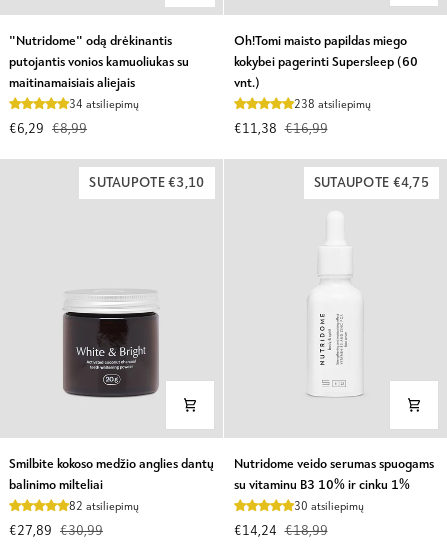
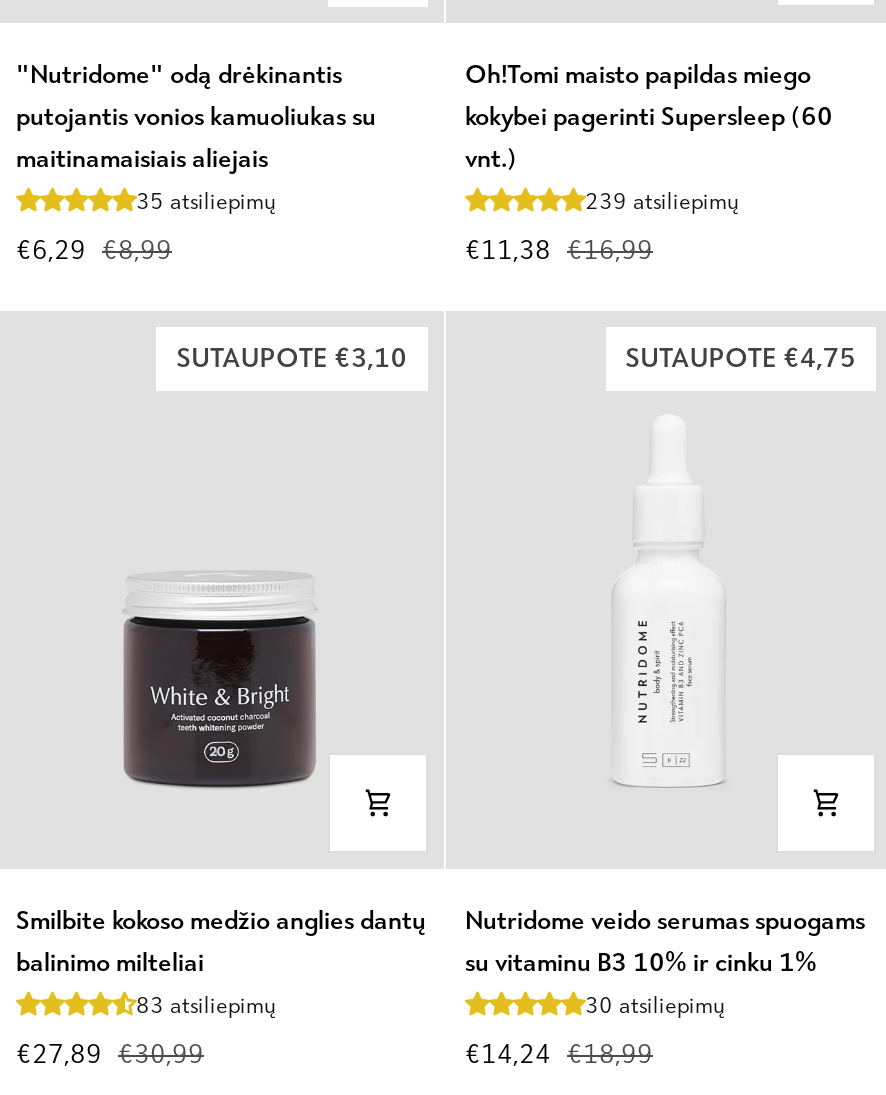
- 34 atsiliepimų
+ 35 atsiliepimų

- 238 atsiliepimų
+ 239 atsiliepimų

- 82 atsiliepimų
+ 83 atsiliepimų
